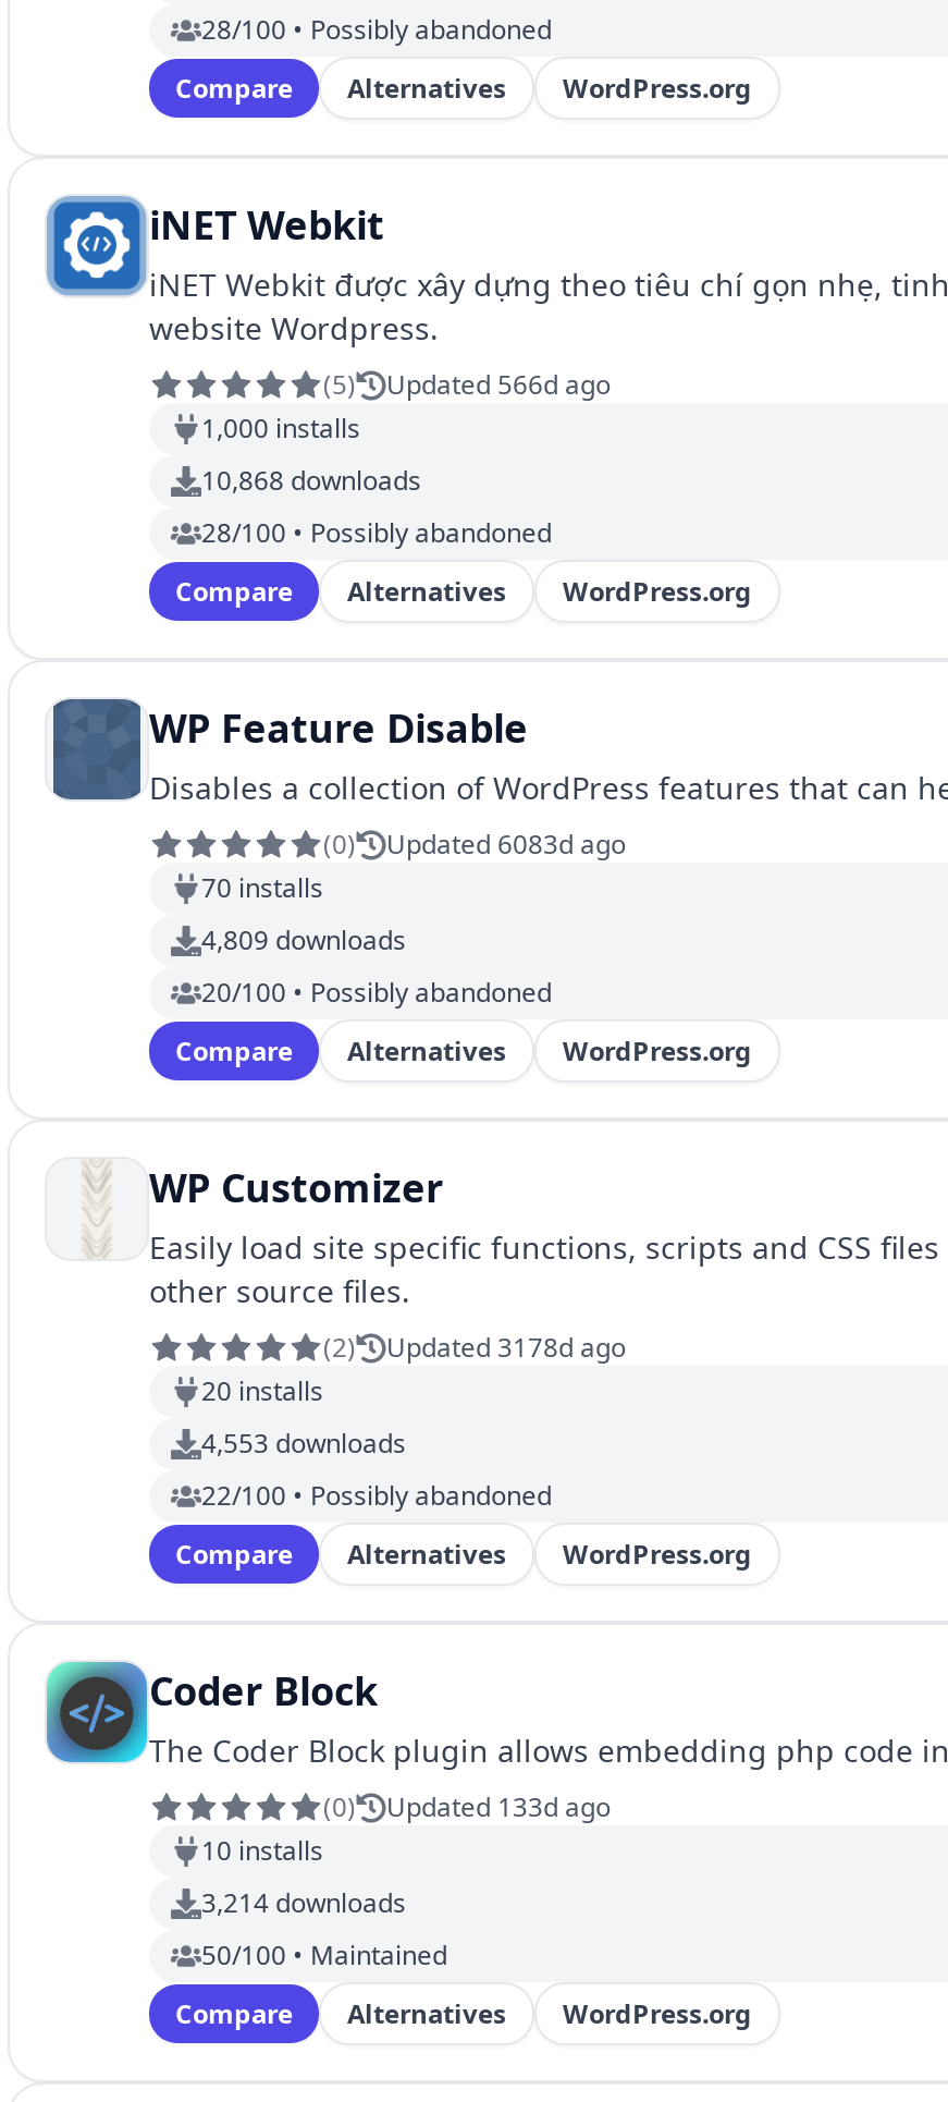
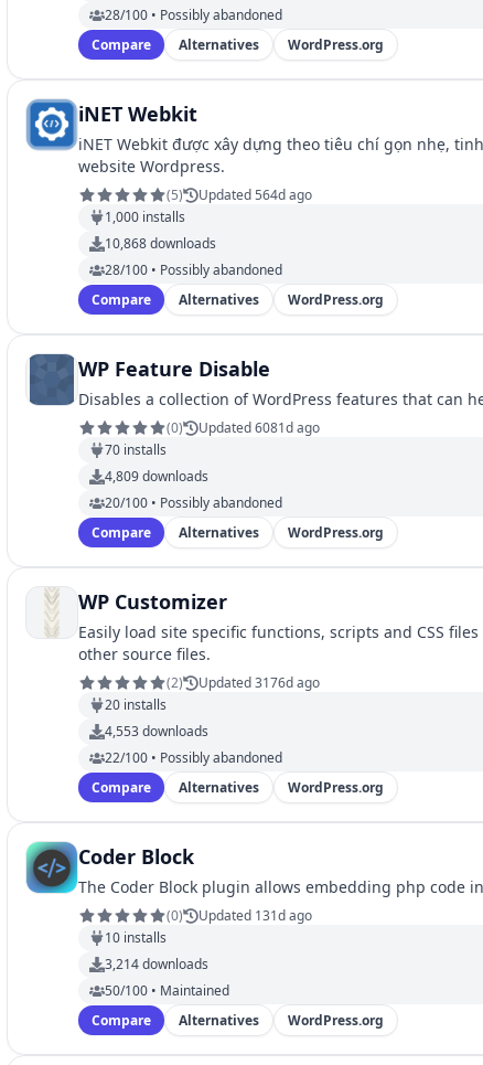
- (5) Updated 566d ago
+ (5) Updated 564d ago

- (0) Updated 6083d ago
+ (0) Updated 6081d ago

- (2) Updated 3178d ago
+ (2) Updated 3176d ago

- (0) Updated 133d ago
+ (0) Updated 131d ago
